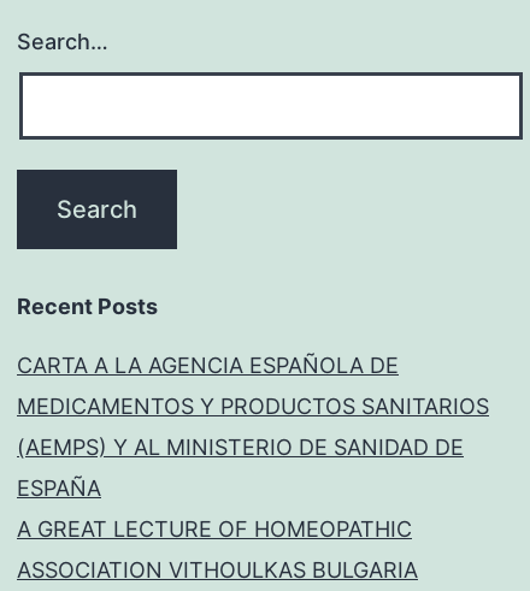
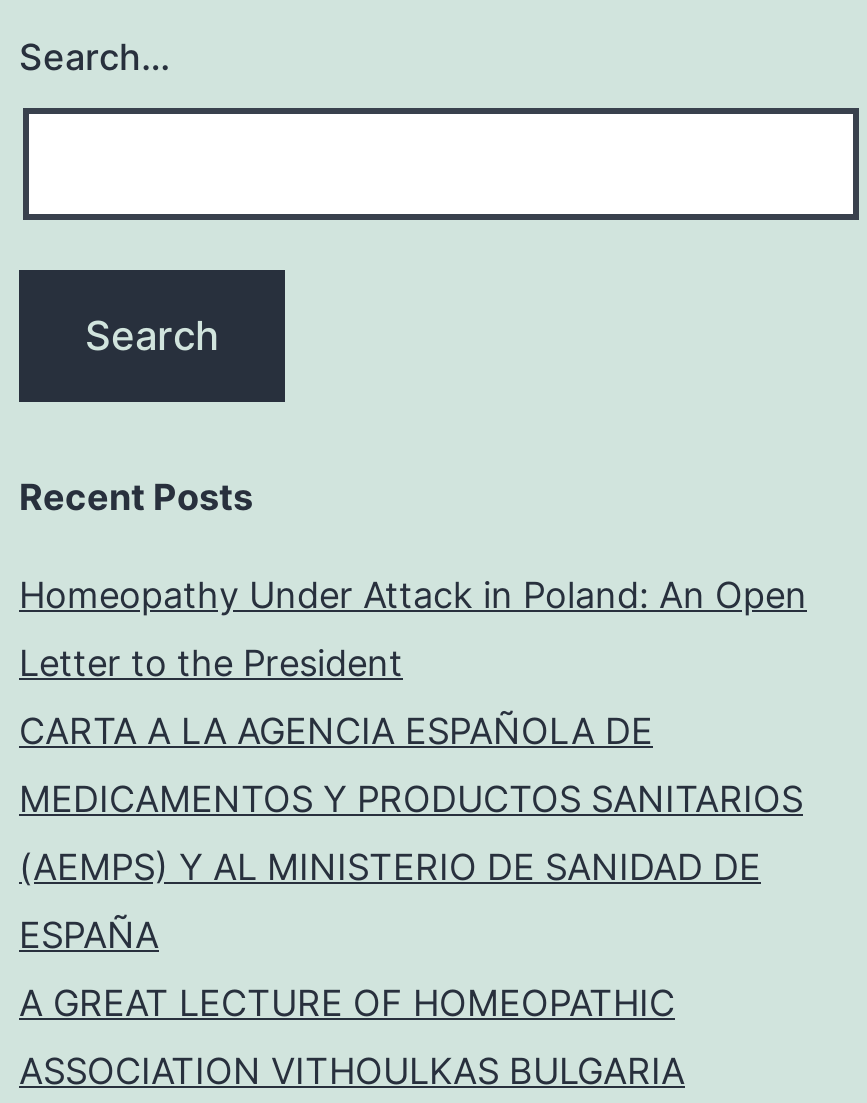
+ Homeopathy Under Attack in Poland: An Open
+ Letter to the President
